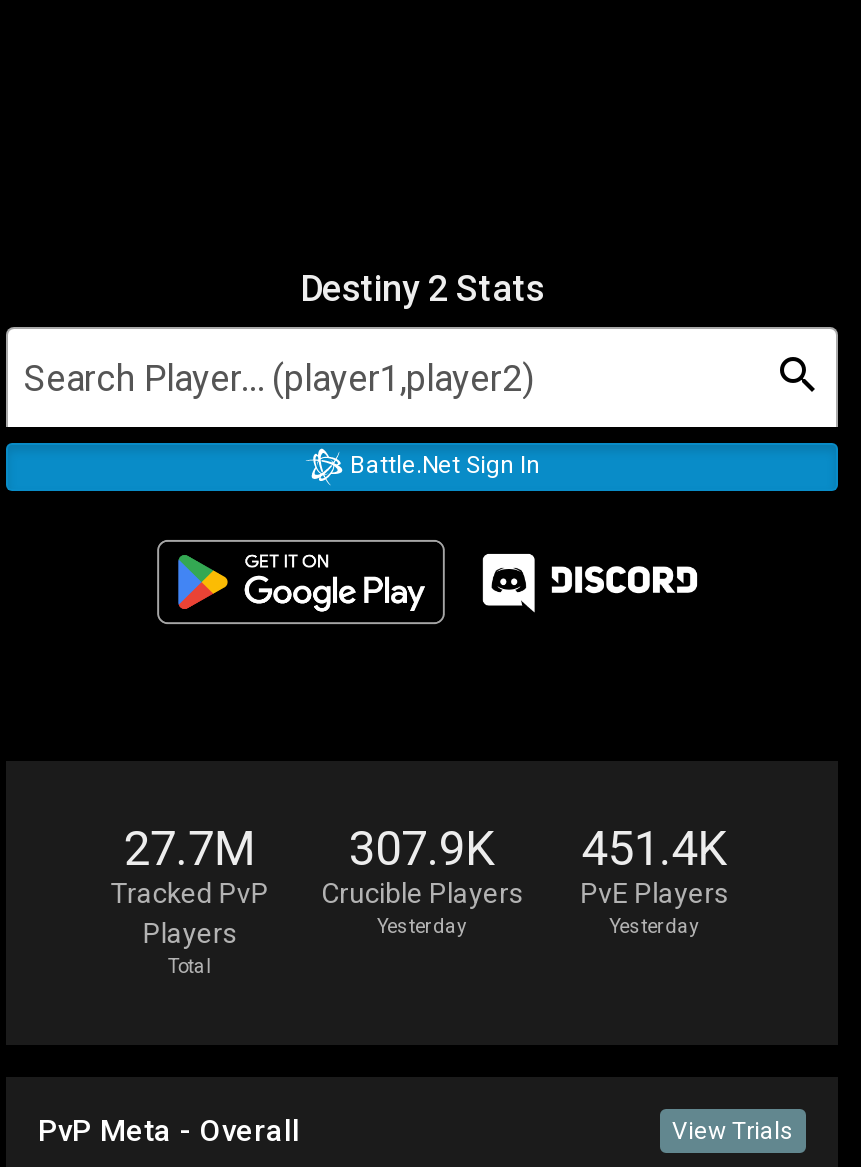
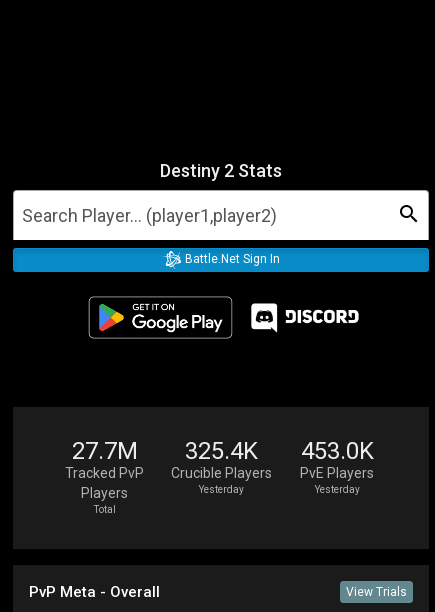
- 307.9K
+ 325.4K

- 451.4K
+ 453.0K
